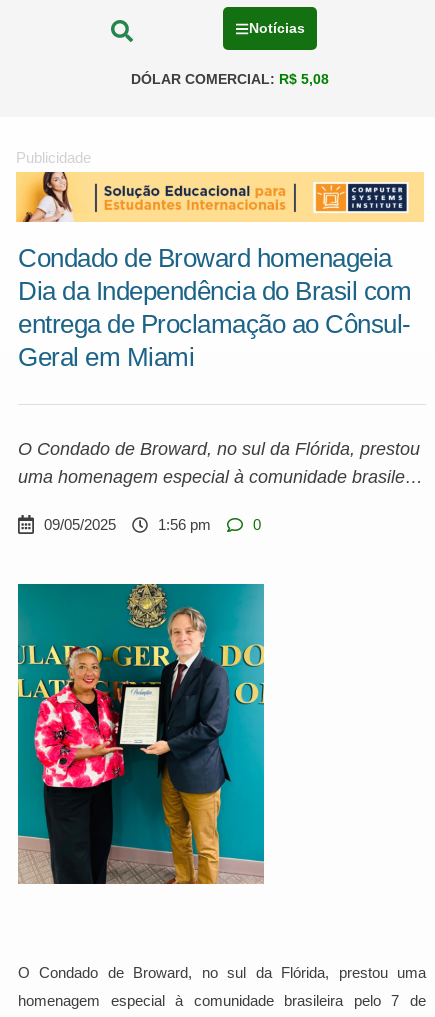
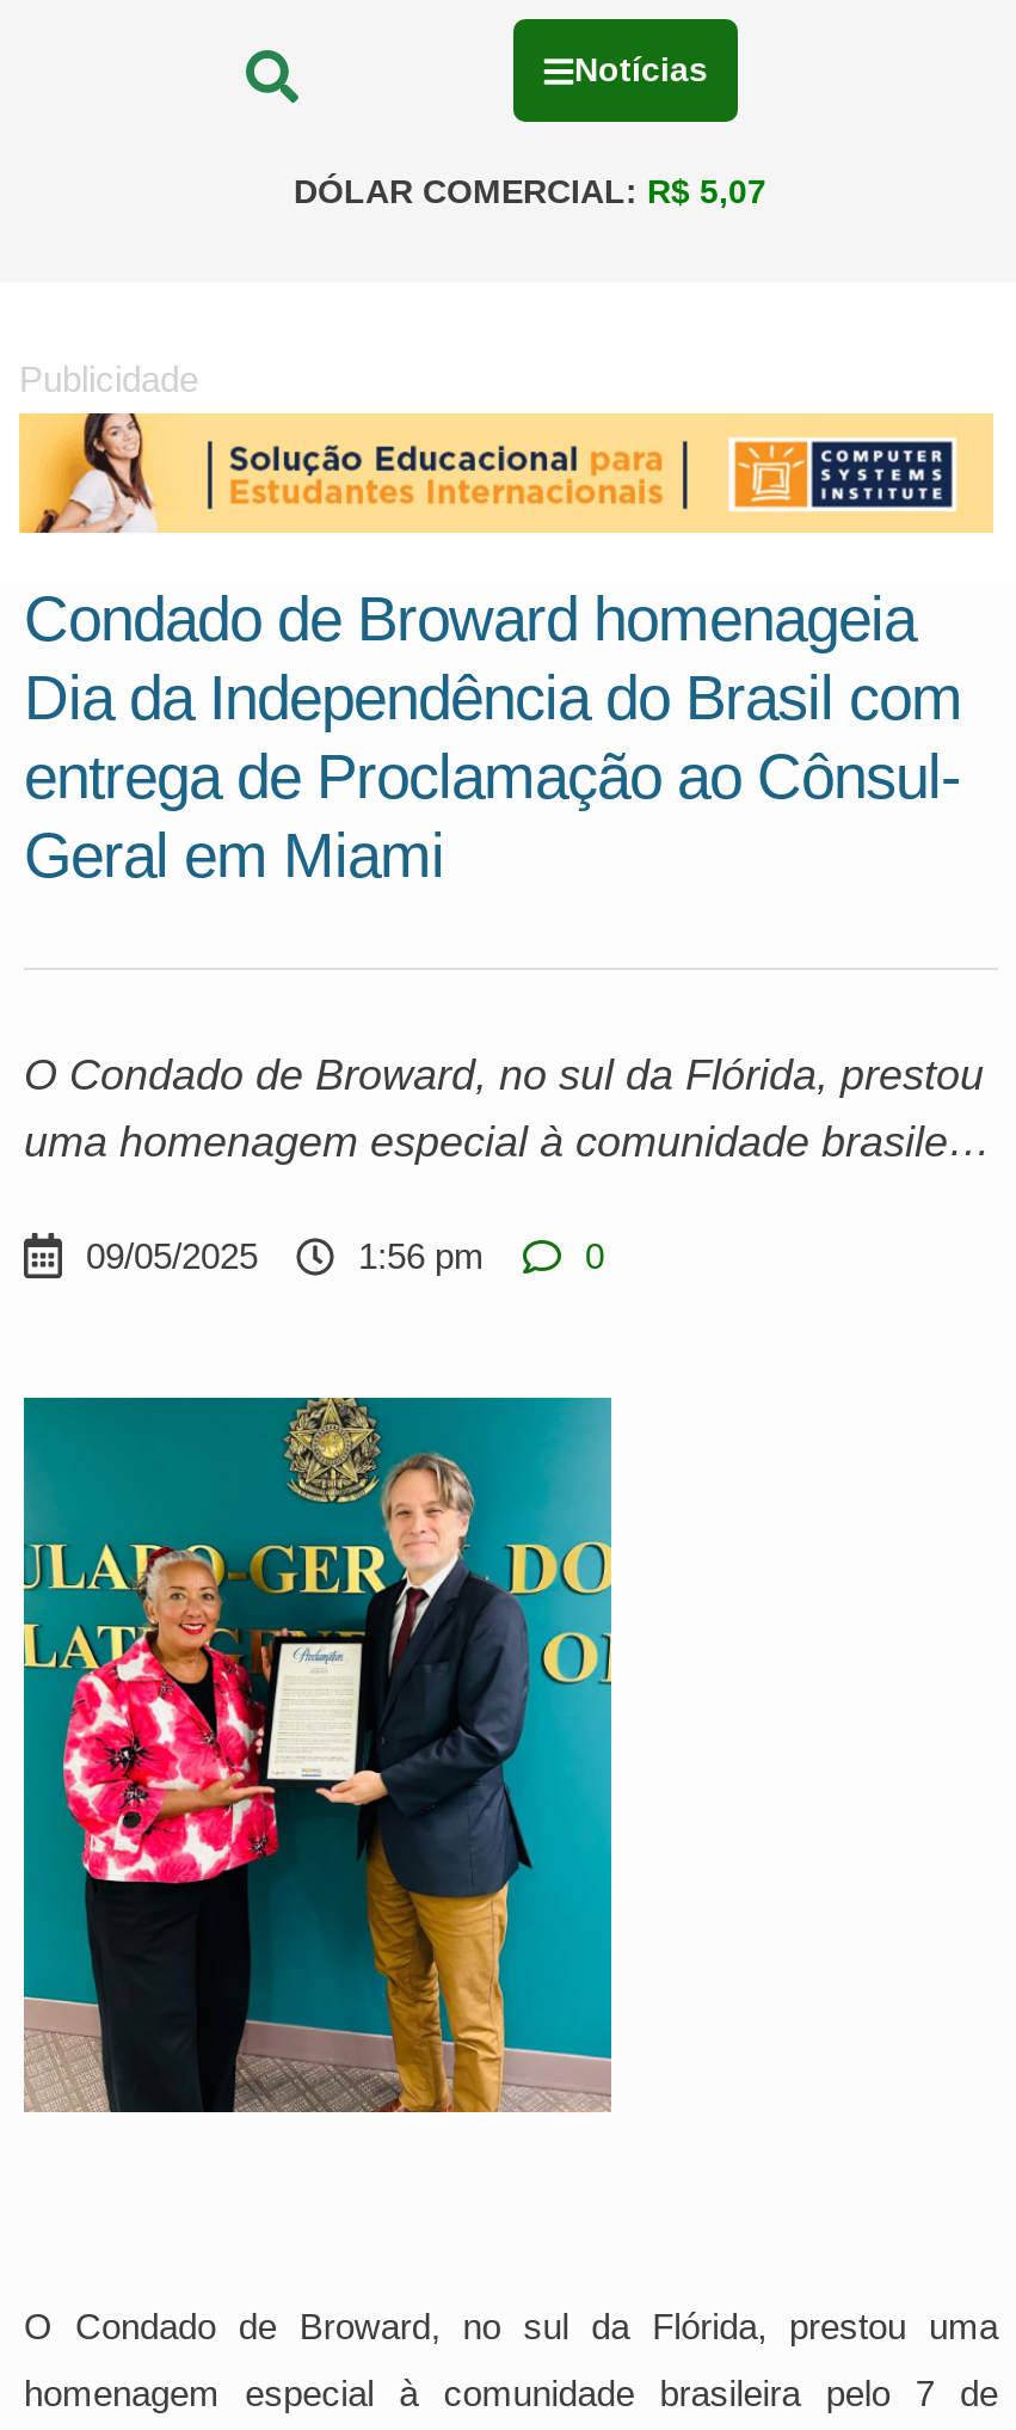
- DÓLAR COMERCIAL: R$ 5,08
+ DÓLAR COMERCIAL: R$ 5,07
